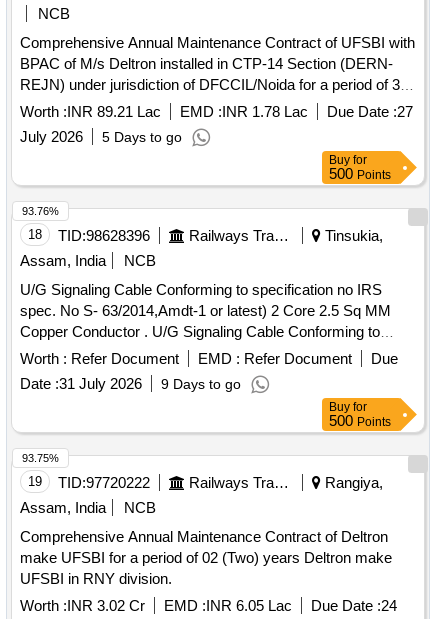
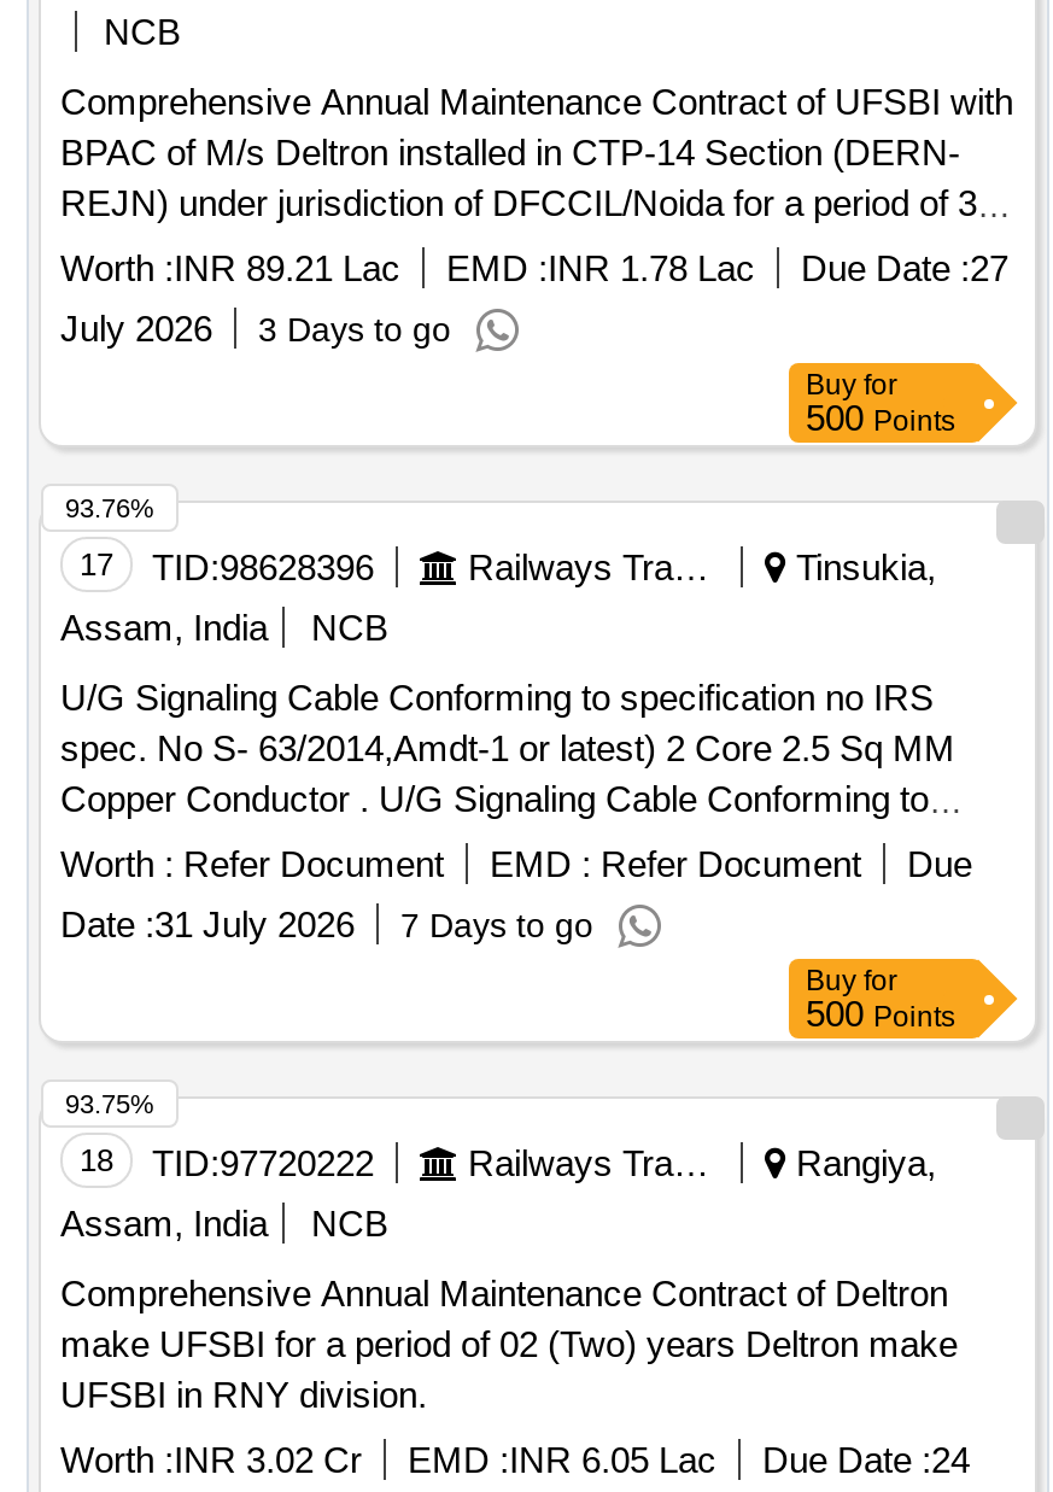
- July 2026 5 Days to go
+ July 2026 3 Days to go

- 18 TID:98628396
+ 17 TID:98628396

- Date : 31 July 2026 9 Days to go
+ Date : 31 July 2026 7 Days to go

- 19 TID:97720222
+ 18 TID:97720222
